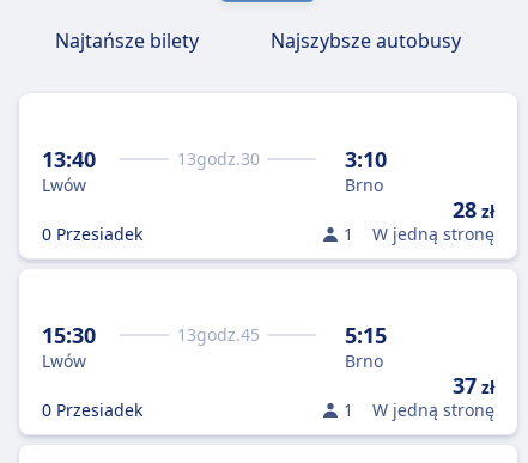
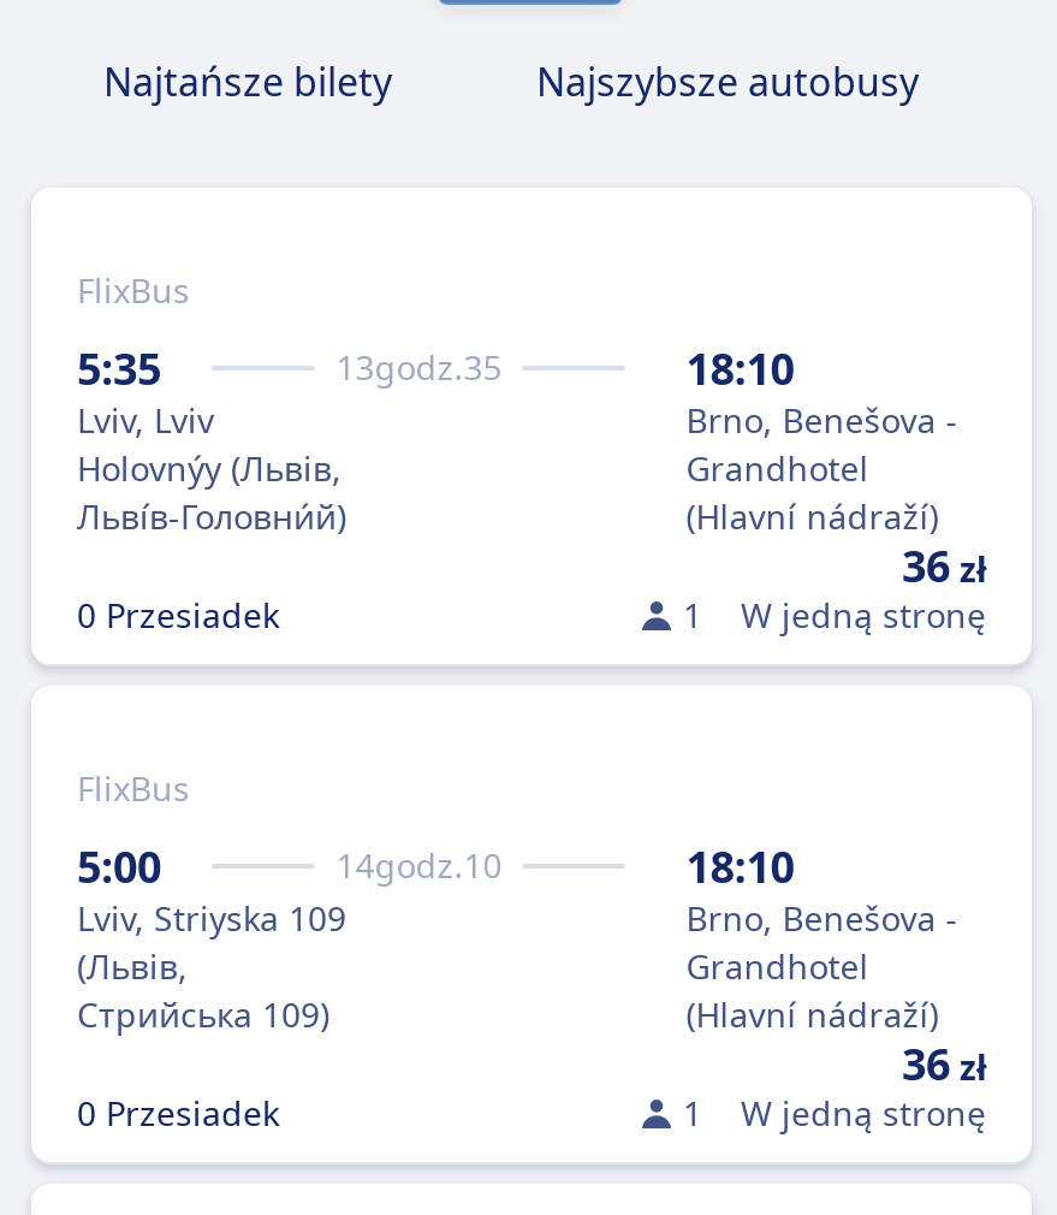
- 13:40
- 13godz.30
- Lwów
+ FlixBus
+ 5:35
+ 13godz.35
+ Lviv, Lviv
+ Holovnýy (Львів,
+ Льві́в-Головни́й)

- 3:10
- Brno
- 28 zł
+ 18:10
+ Brno, Benešova -
+ Grandhotel
+ (Hlavní nádraží)
+ 36 zł

- 15:30
- 13godz.45
- Lwów
+ FlixBus
+ 5:00
+ 14godz.10
+ Lviv, Striyska 109
+ (Львів,
+ Стрийська 109)

- 5:15
- Brno
- 37 zł
+ 18:10
+ Brno, Benešova -
+ Grandhotel
+ (Hlavní nádraží)
+ 36 zł
